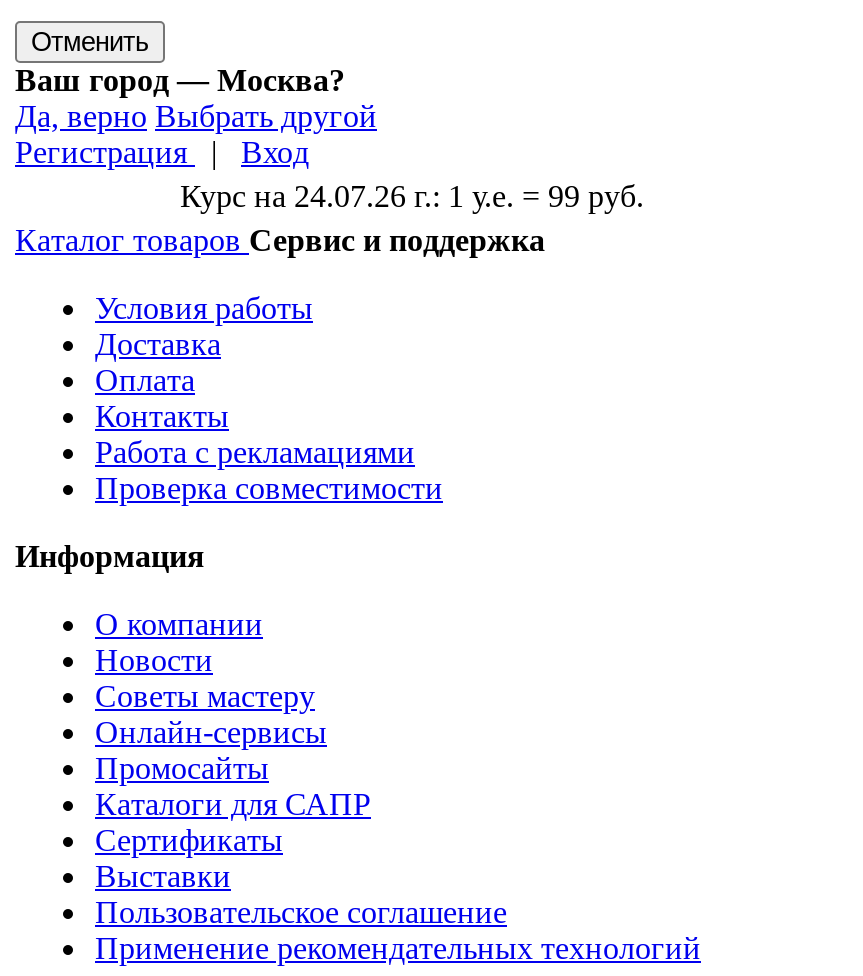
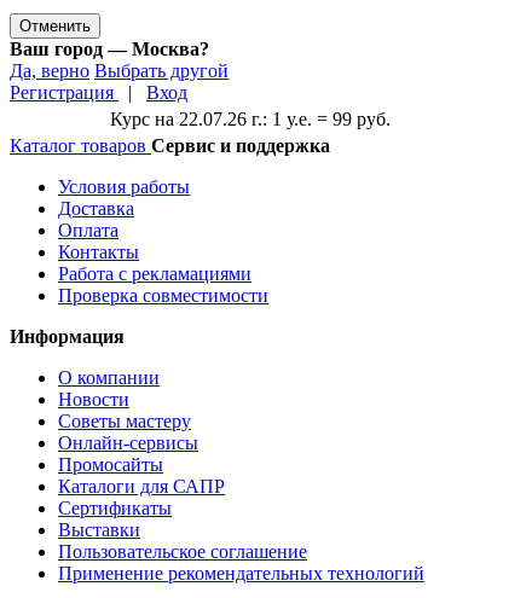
- Курс на 24.07.26 г.: 1 у.е. = 99 руб.
+ Курс на 22.07.26 г.: 1 у.е. = 99 руб.
